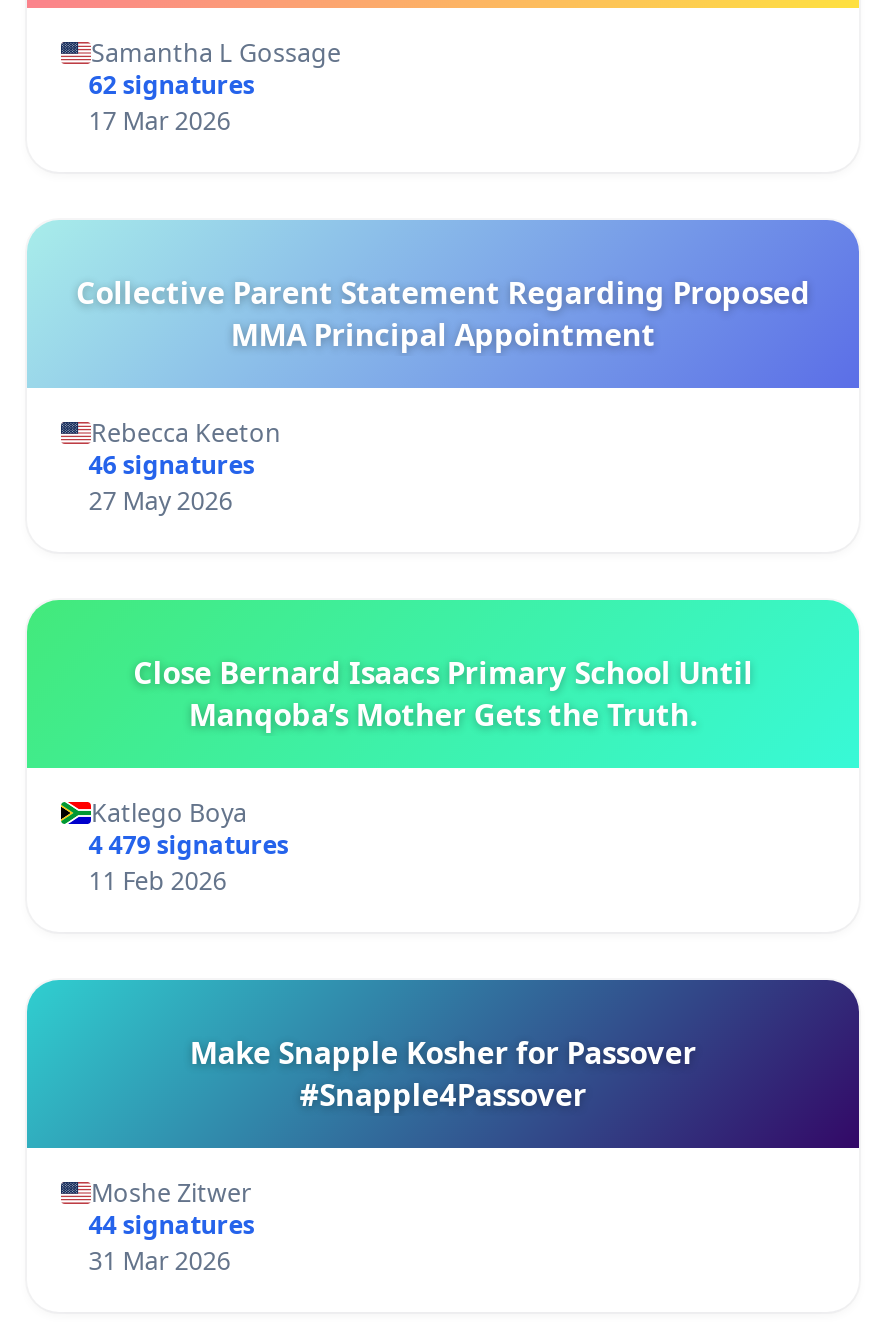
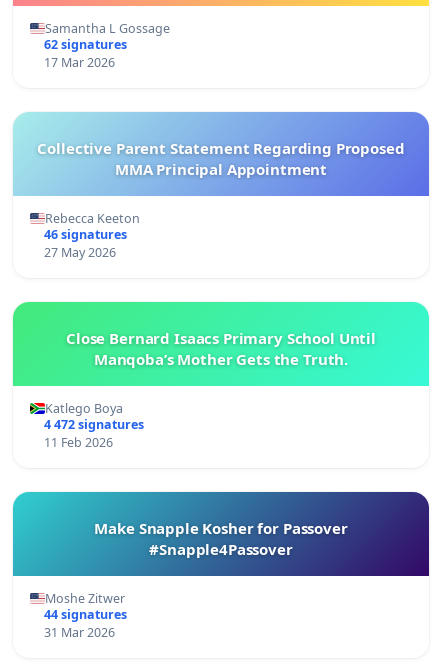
- 4 479 signatures
+ 4 472 signatures
